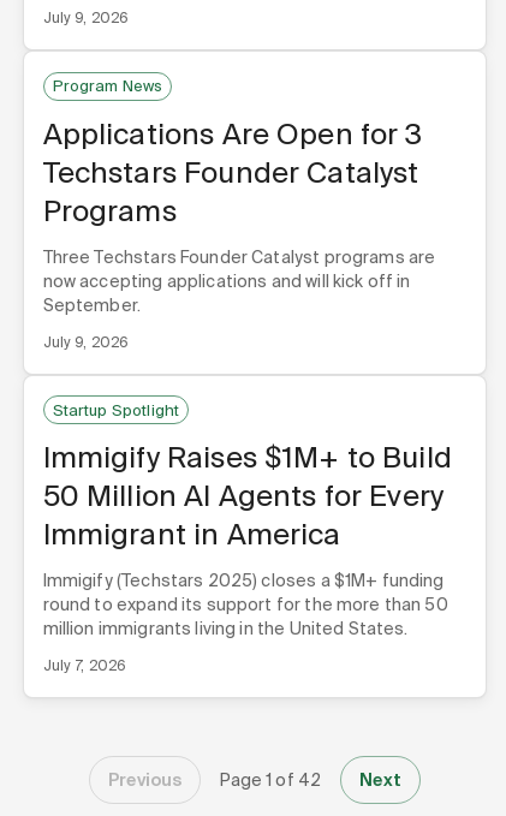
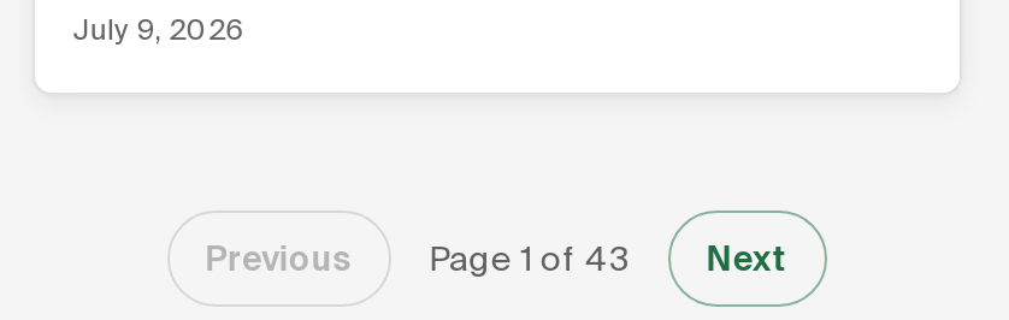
- Program News
- Applications Are Open for 3
- Techstars Founder Catalyst
- Programs
- Three Techstars Founder Catalyst programs are
- now accepting applications and will kick off in
- September.
- July 9, 2026
- Startup Spotlight
- Immigify Raises $1M+ to Build
- 50 Million AI Agents for Every
- Immigrant in America
- Immigify (Techstars 2025) closes a $1M+ funding
- round to expand its support for the more than 50
- million immigrants living in the United States.
- July 7, 2026

- Previous Page 1 of 42 Next
+ Previous Page 1 of 43 Next
